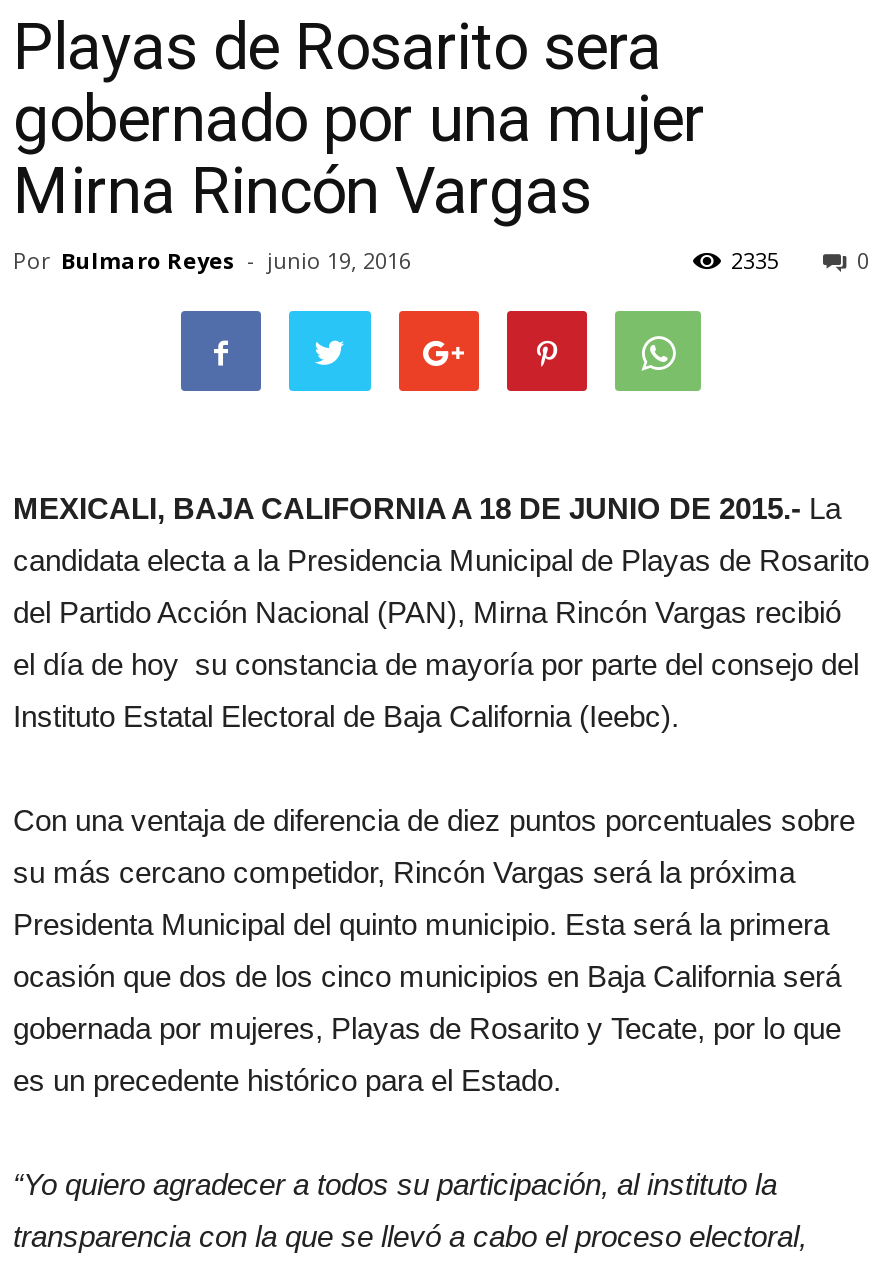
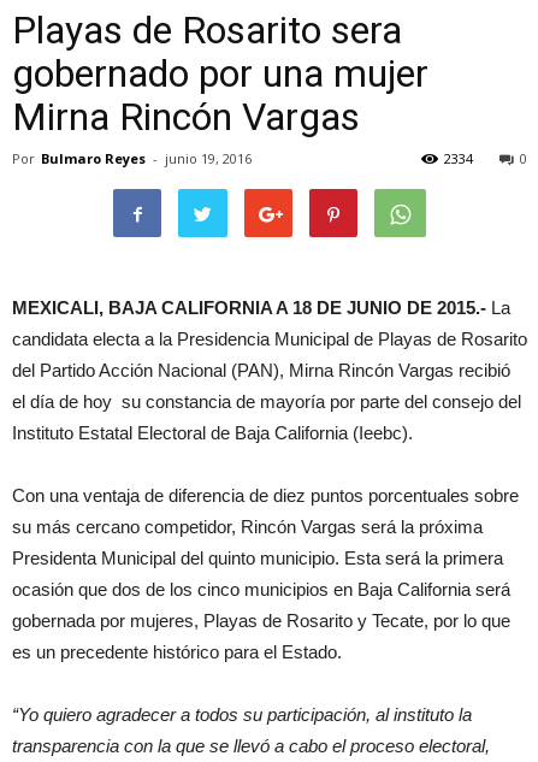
- 2335
+ 2334
